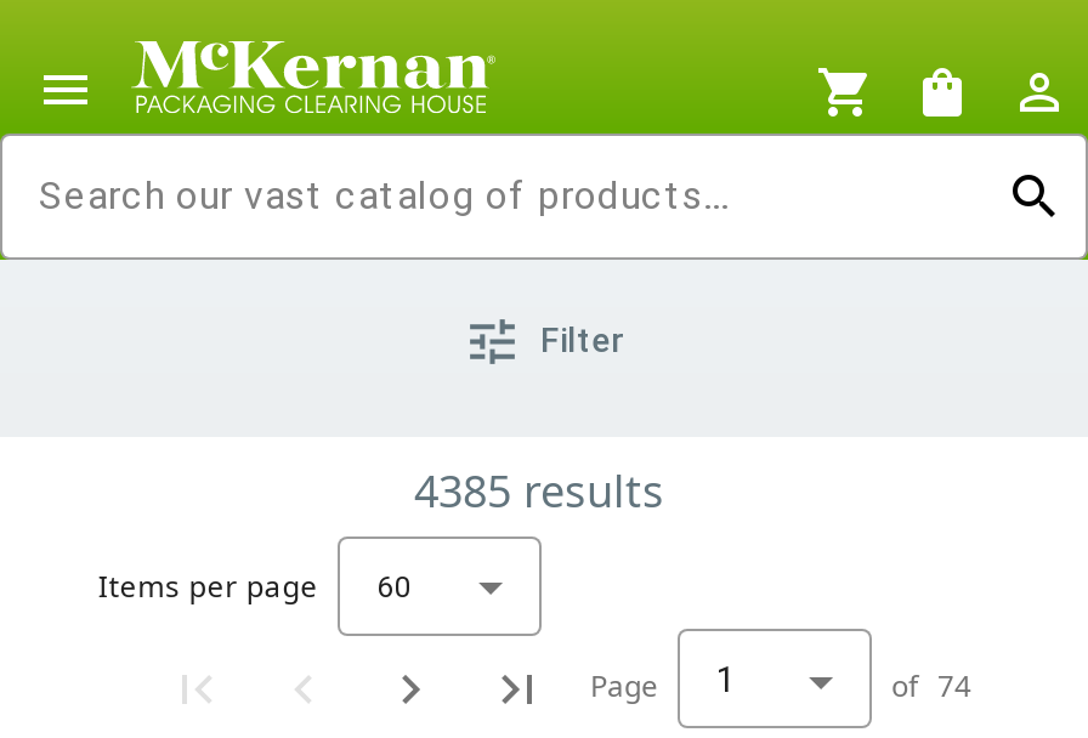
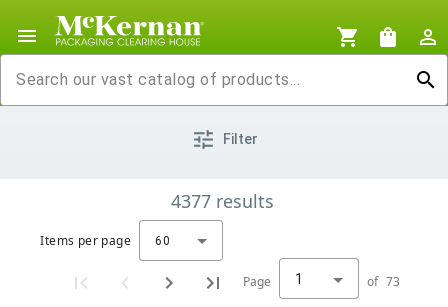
- 4385 results
+ 4377 results

- of 74
+ of 73
